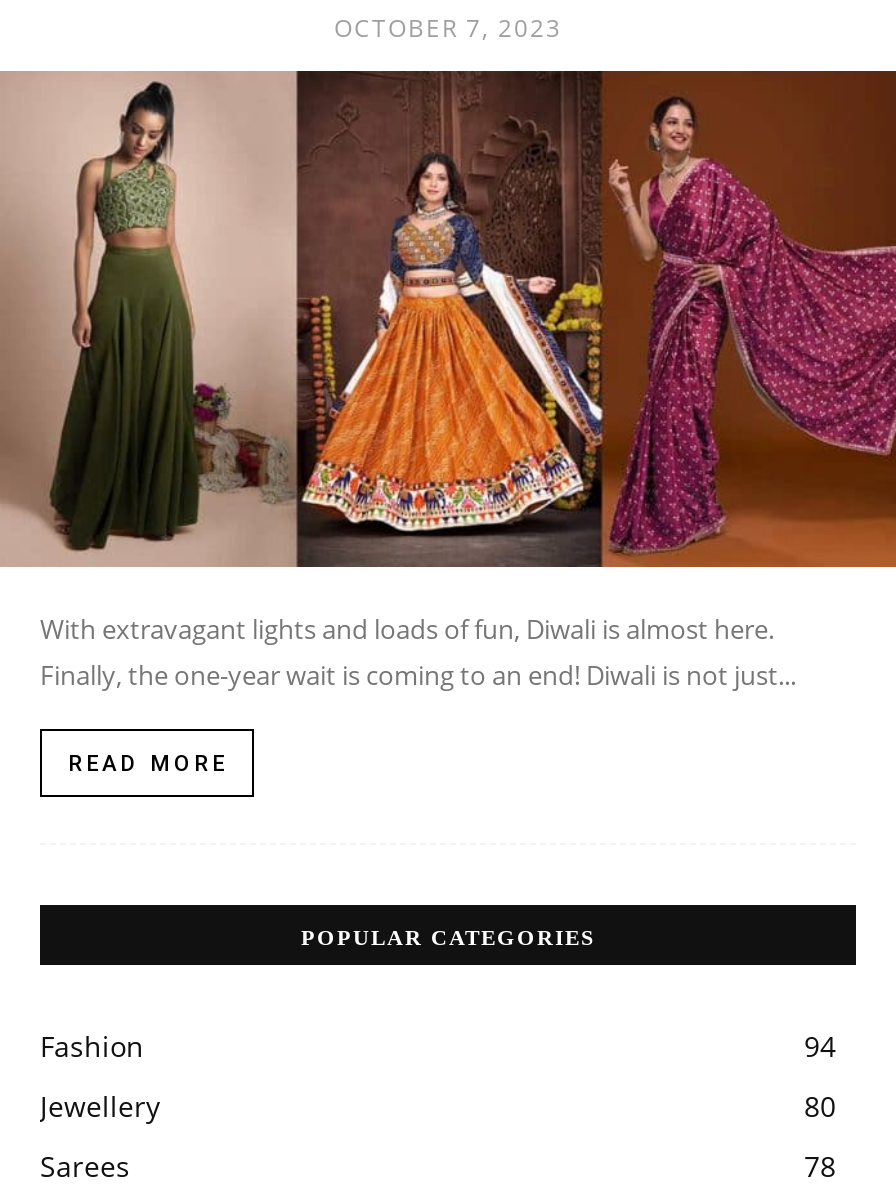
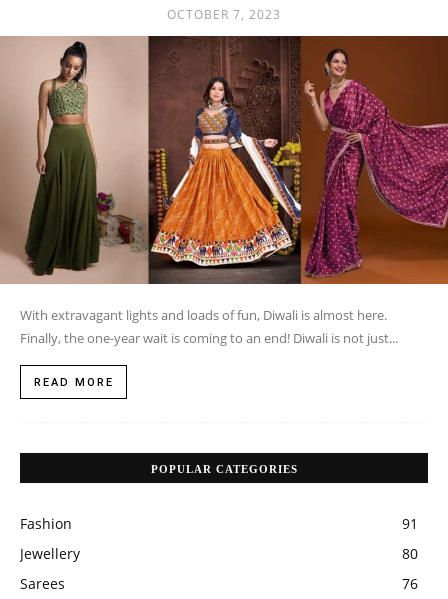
- 94
+ 91

- 78
+ 76
